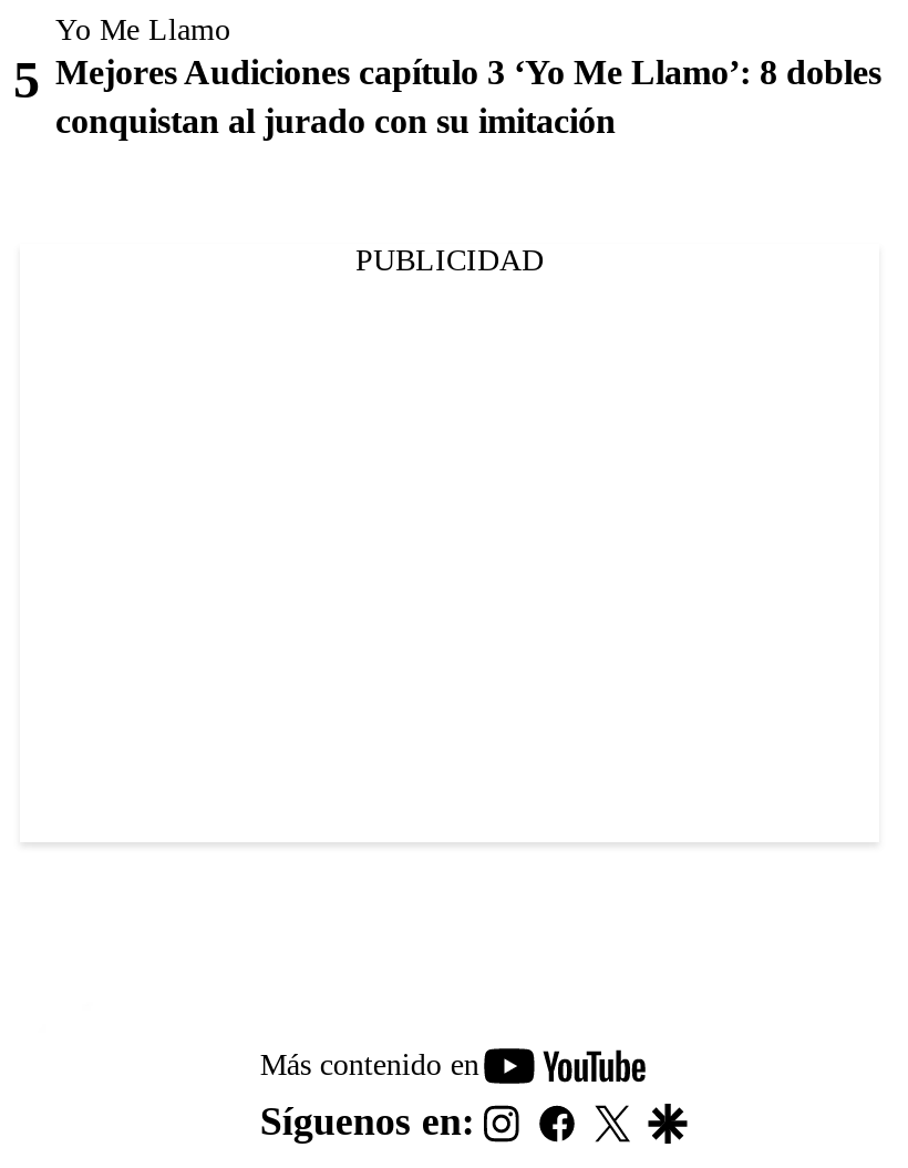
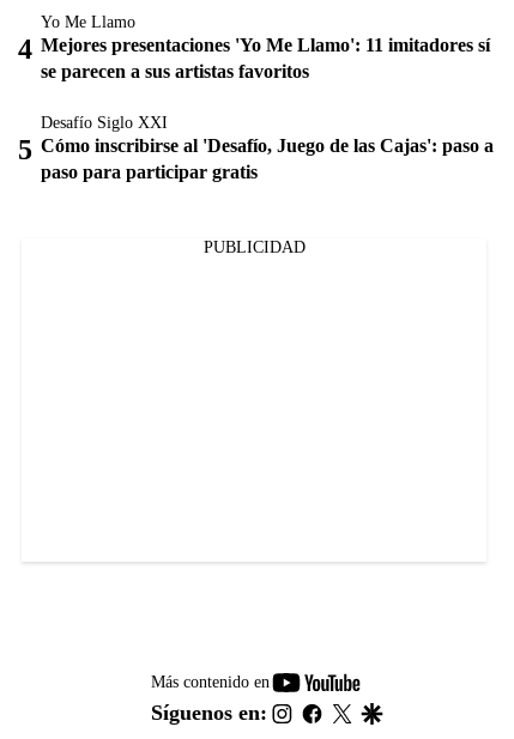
- Mejores Audiciones capítulo 3 ‘Yo Me Llamo’: 8 dobles
- conquistan al jurado con su imitación
+ Mejores presentaciones 'Yo Me Llamo': 11 imitadores sí
+ se parecen a sus artistas favoritos
+ Desafío Siglo XXI
+ Cómo inscribirse al 'Desafío, Juego de las Cajas': paso a
+ paso para participar gratis
